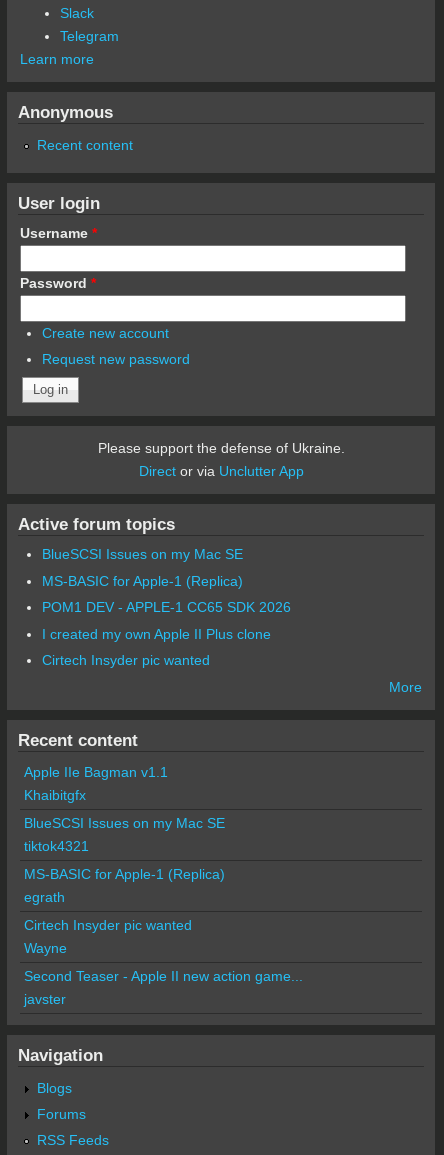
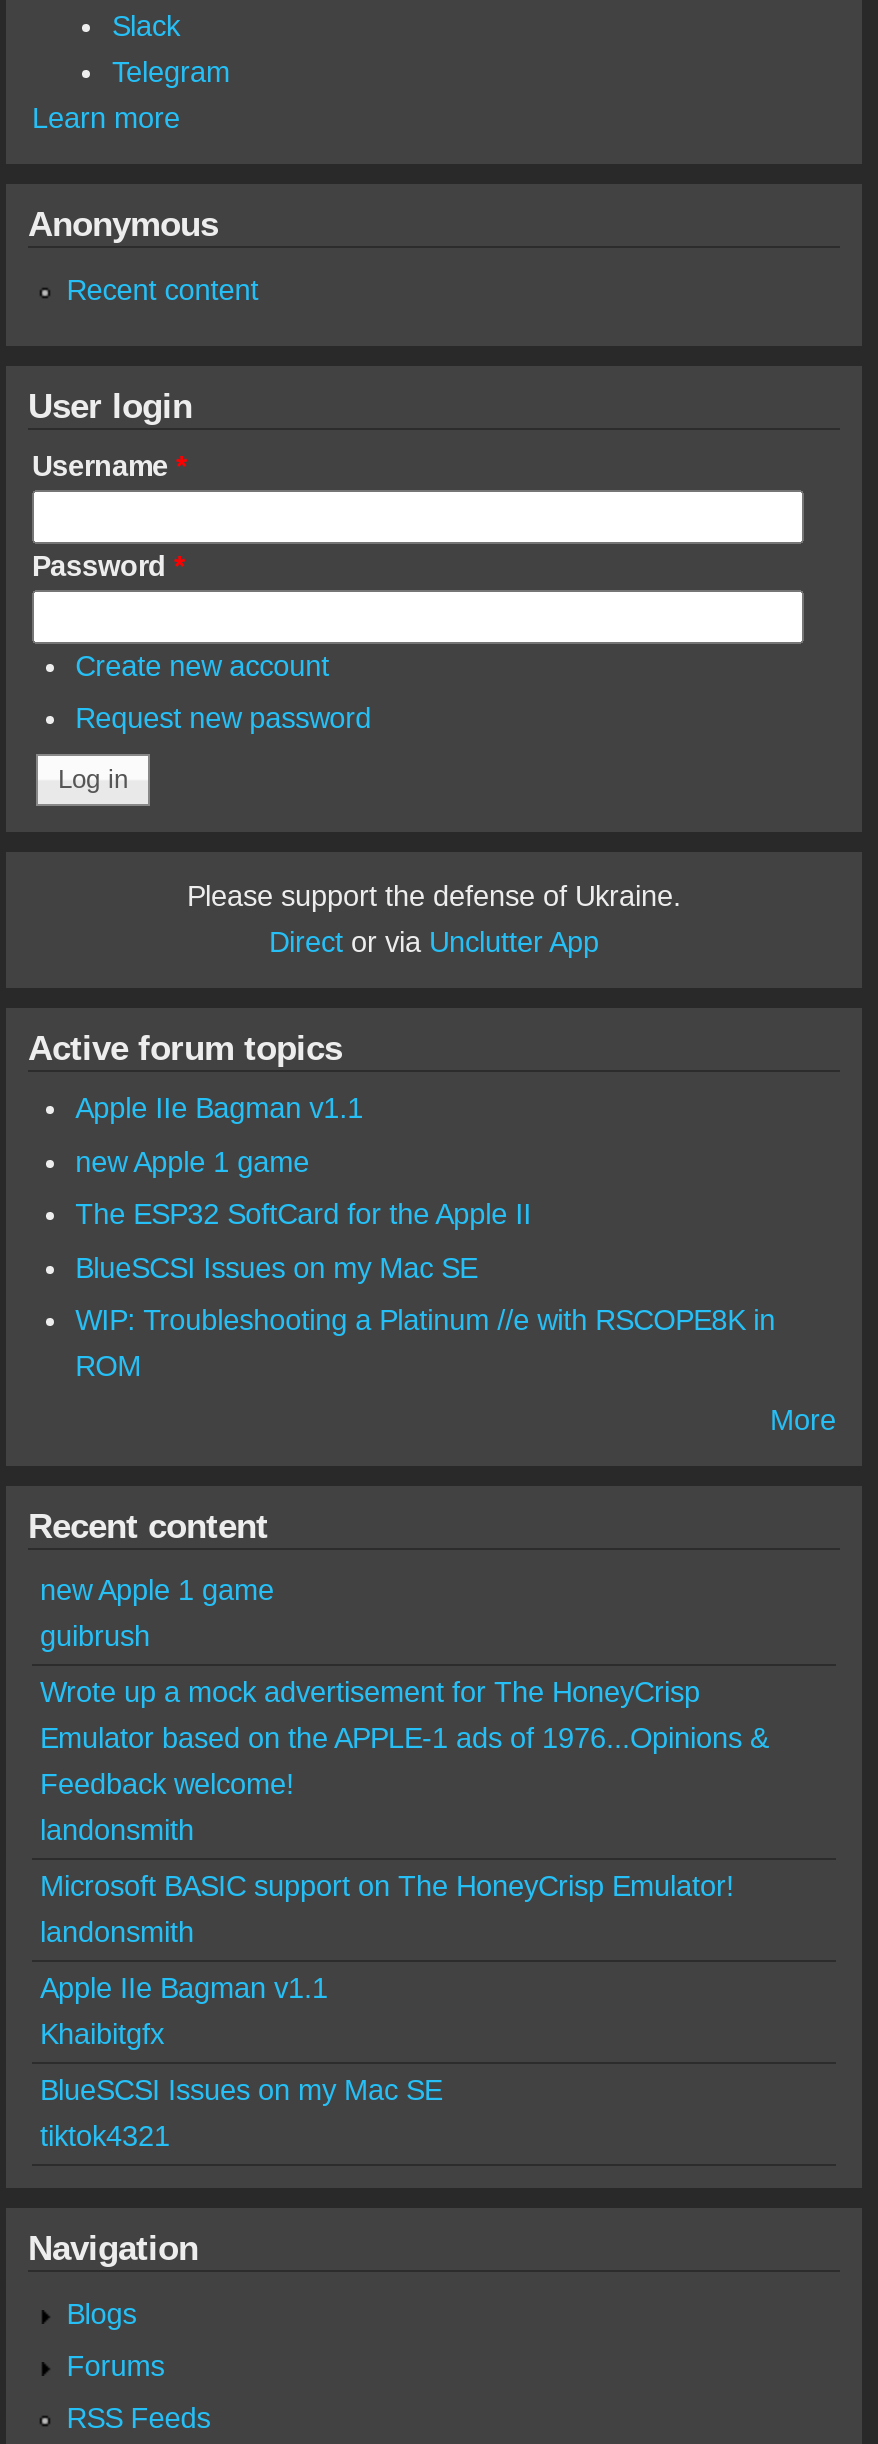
+ Apple IIe Bagman v1.1
+ new Apple 1 game
+ The ESP32 SoftCard for the Apple II

- MS-BASIC for Apple-1 (Replica)
- POM1 DEV - APPLE-1 CC65 SDK 2026
- I created my own Apple II Plus clone
- Cirtech Insyder pic wanted
+ WIP: Troubleshooting a Platinum //e with RSCOPE8K in
+ ROM

+ new Apple 1 game
+ guibrush
+ Wrote up a mock advertisement for The HoneyCrisp
+ Emulator based on the APPLE-1 ads of 1976...Opinions &
+ Feedback welcome!
+ landonsmith
+ Microsoft BASIC support on The HoneyCrisp Emulator!
+ landonsmith

moved down: Apple IIe Bagman v1.1 | Khaibitgfx | BlueSCSI Issues on my Mac SE | tiktok4321

- MS-BASIC for Apple-1 (Replica)
- egrath
- Cirtech Insyder pic wanted
- Wayne
- Second Teaser - Apple II new action game...
- javster
